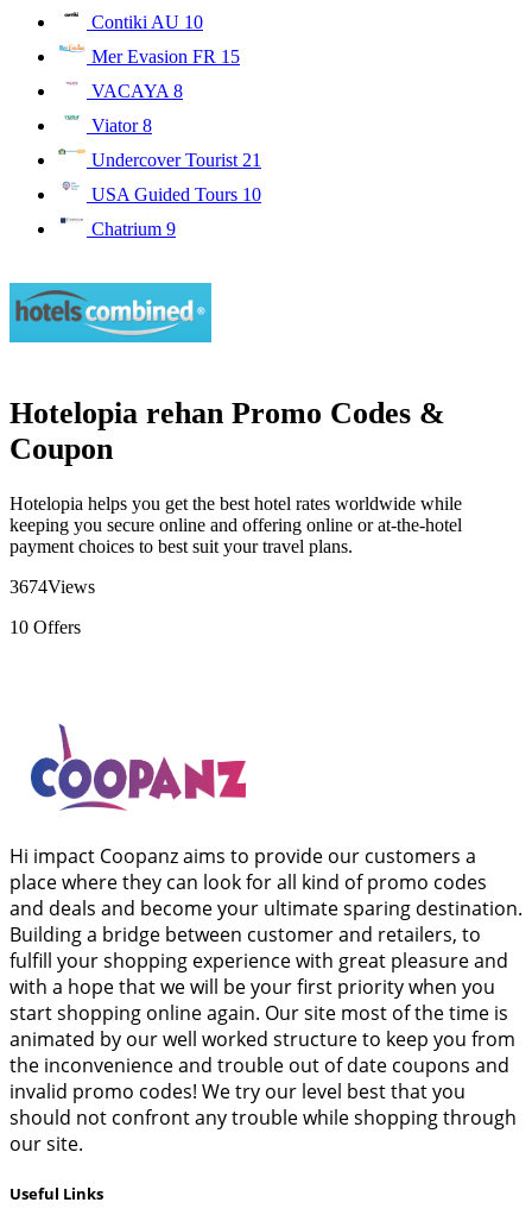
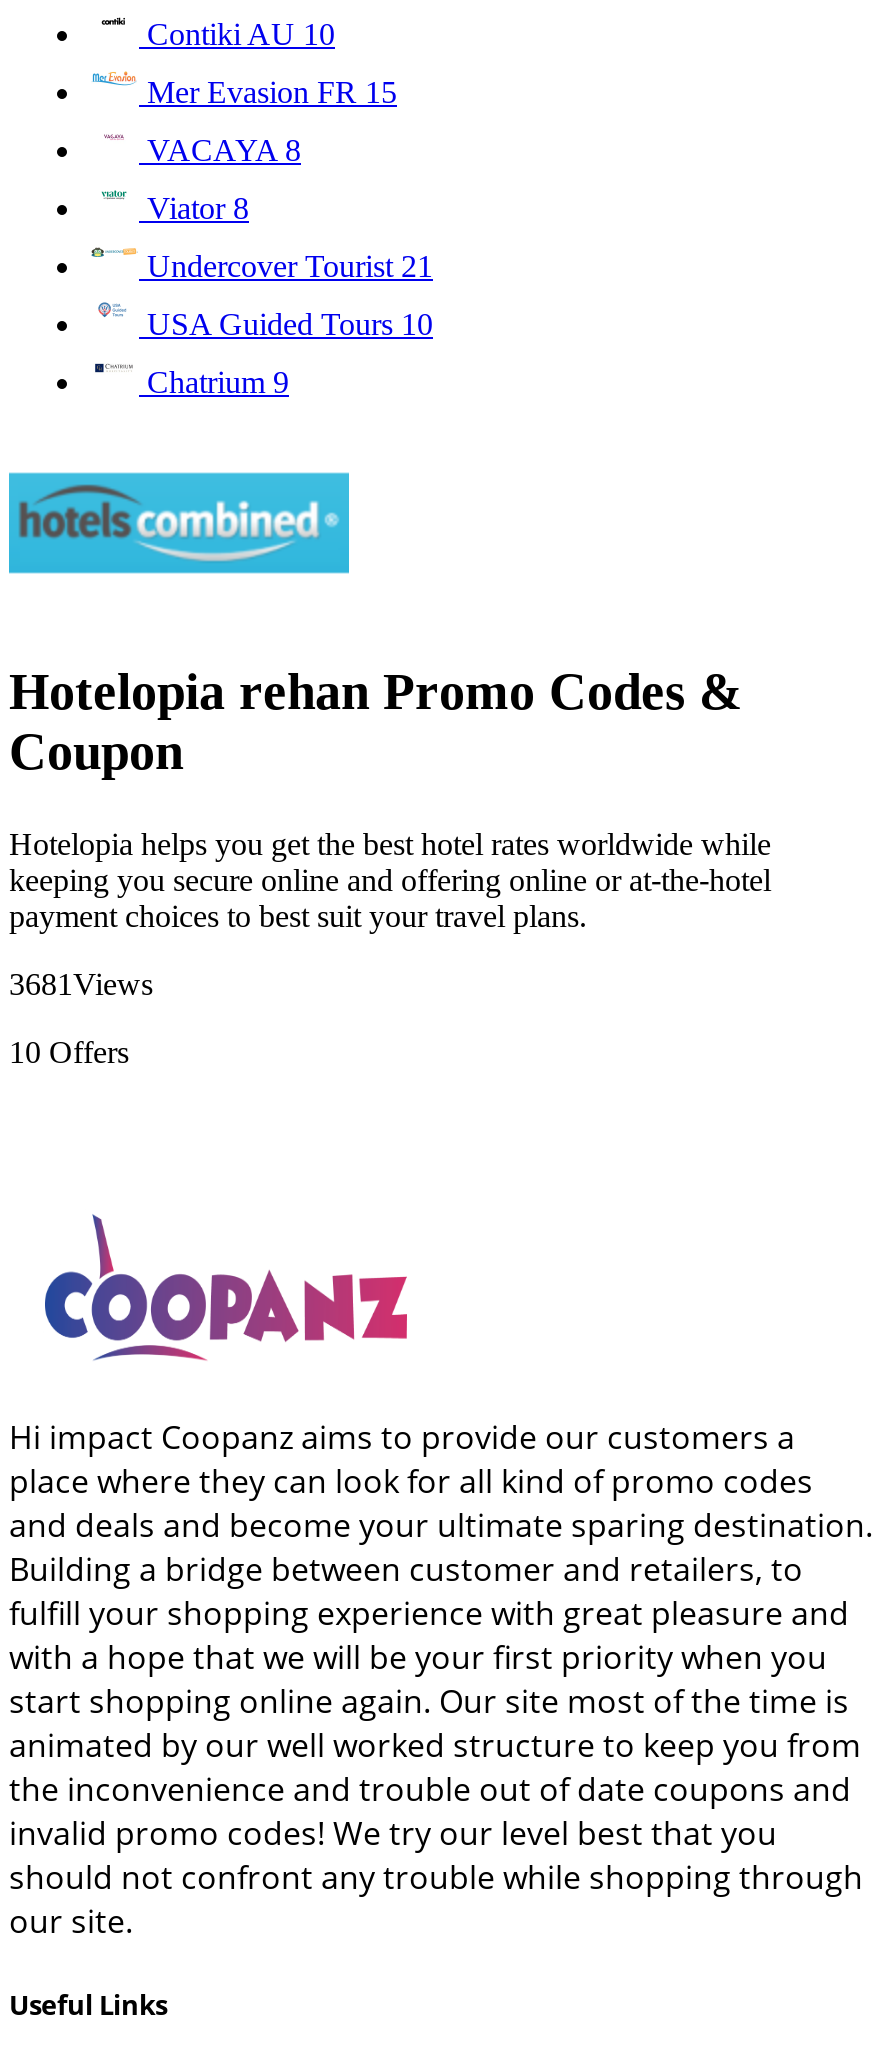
- 3674 Views
+ 3681 Views
